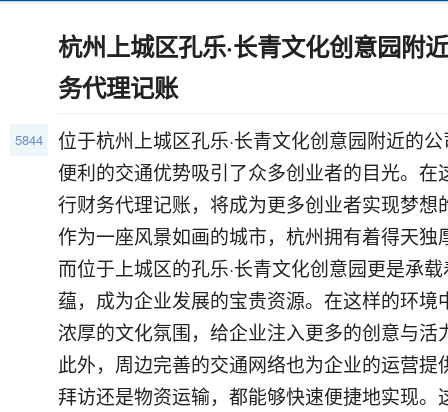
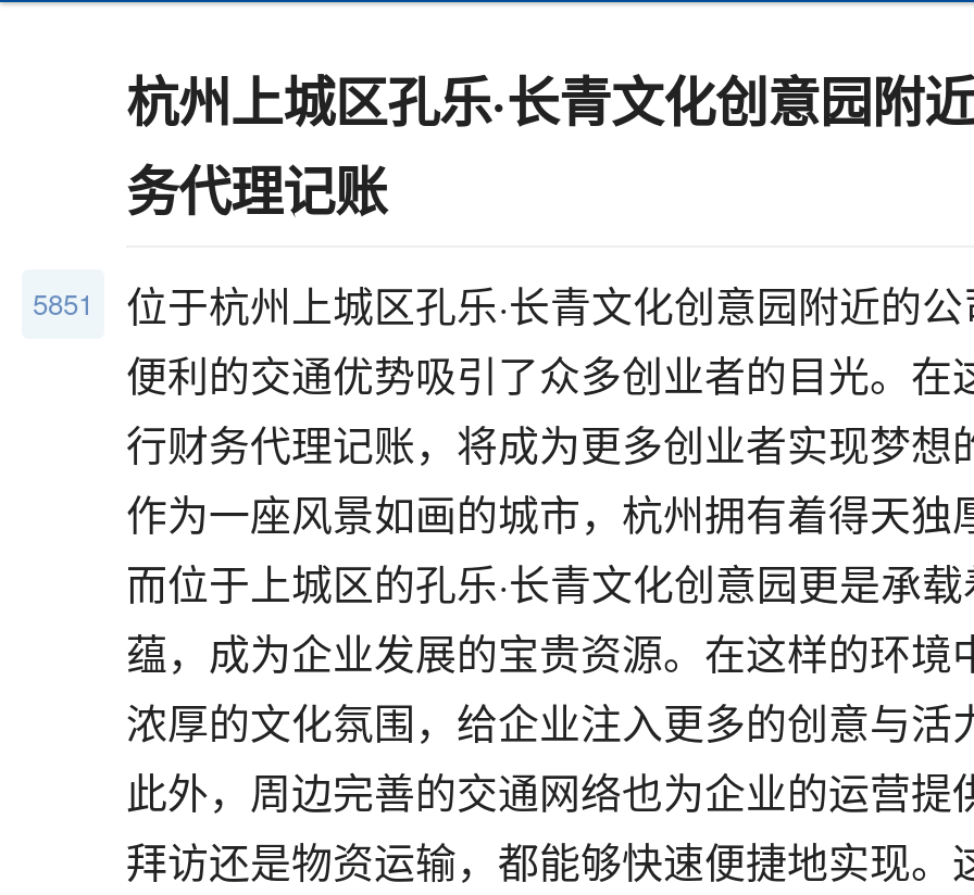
- 5844
+ 5851
